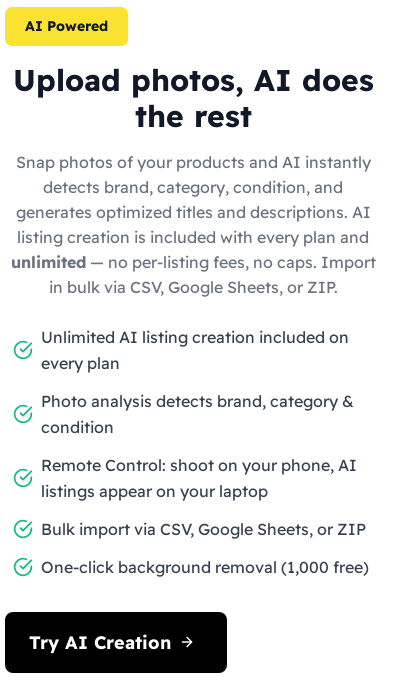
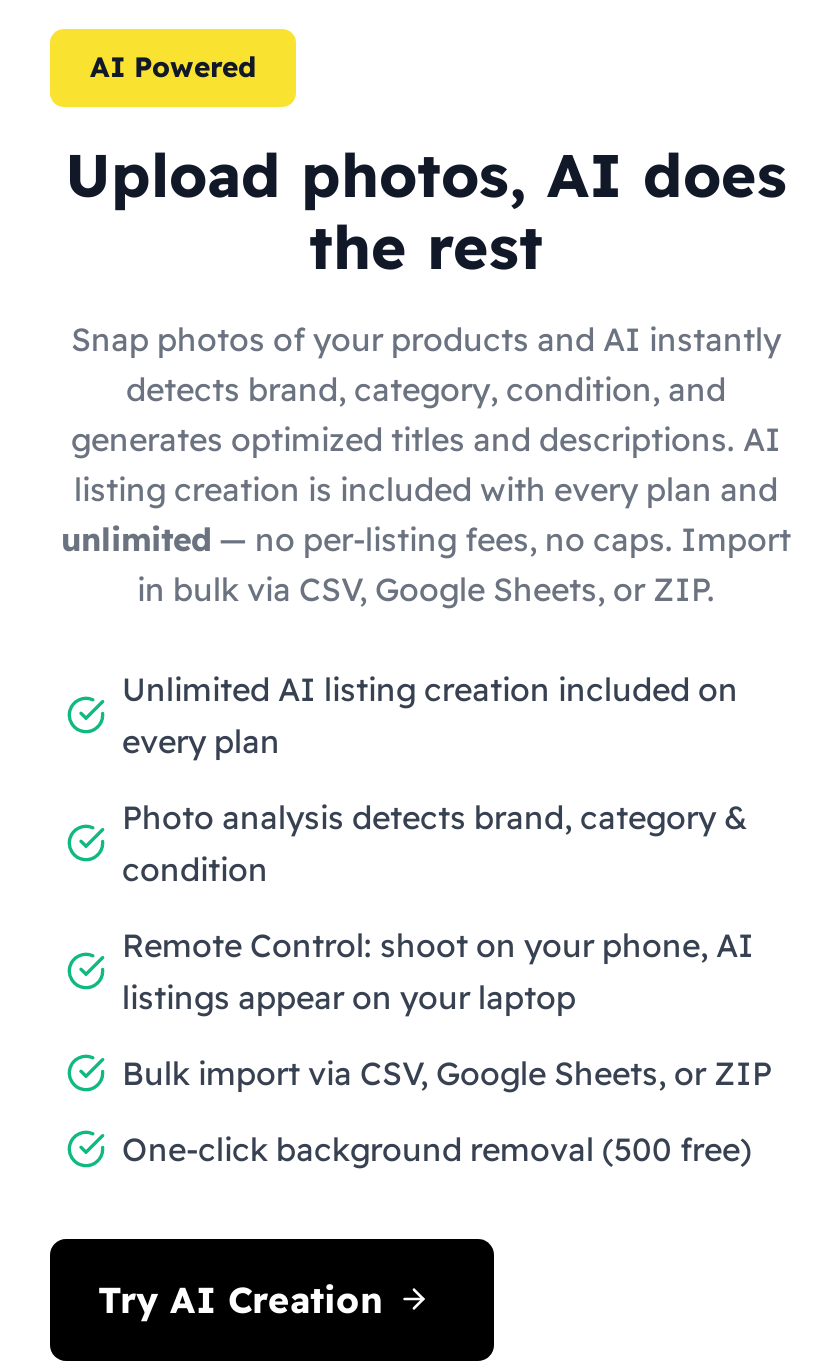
- One-click background removal (1,000 free)
+ One-click background removal (500 free)
